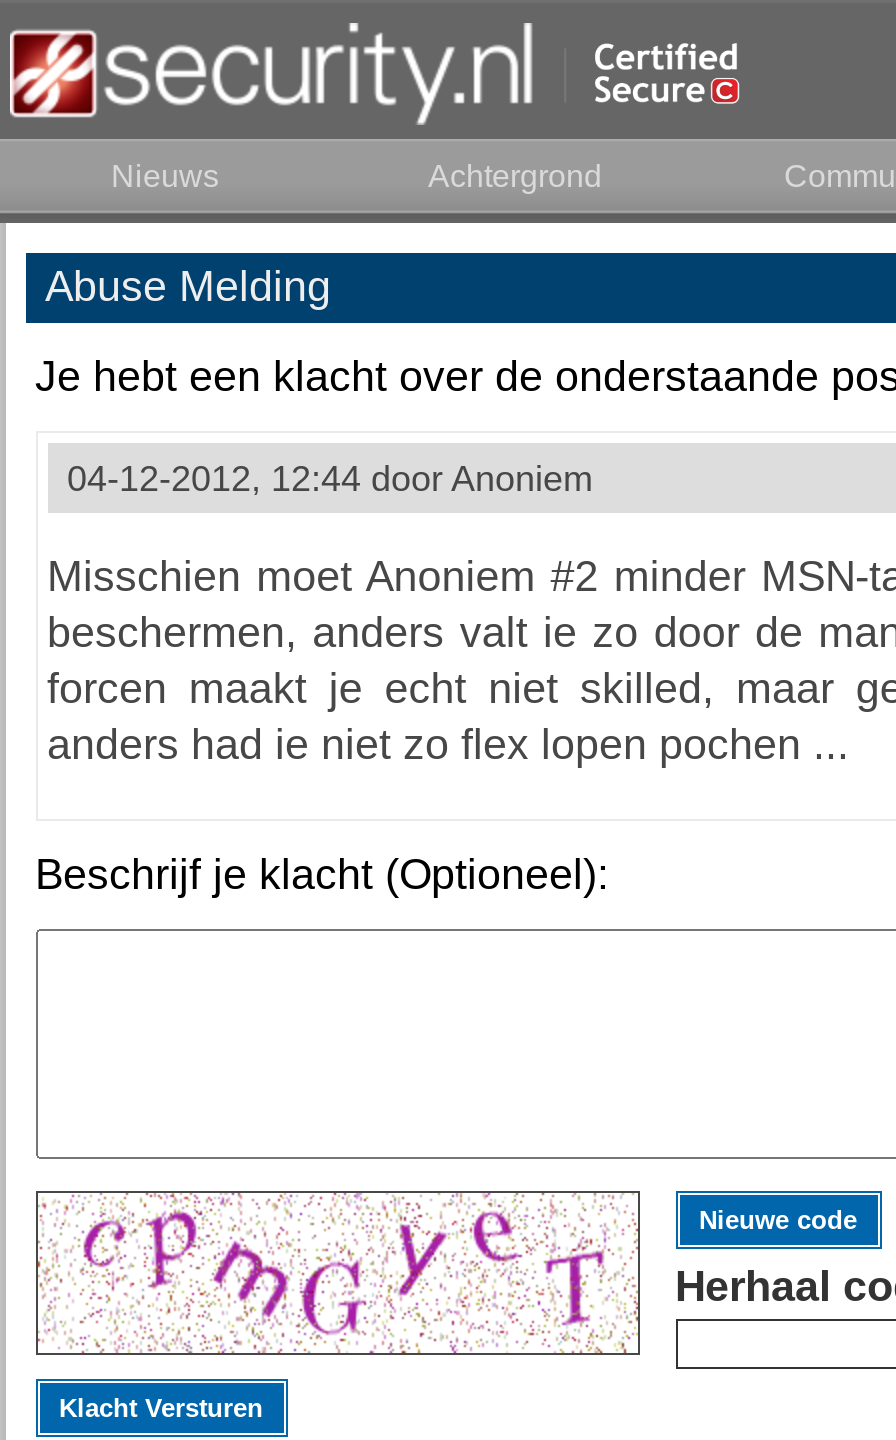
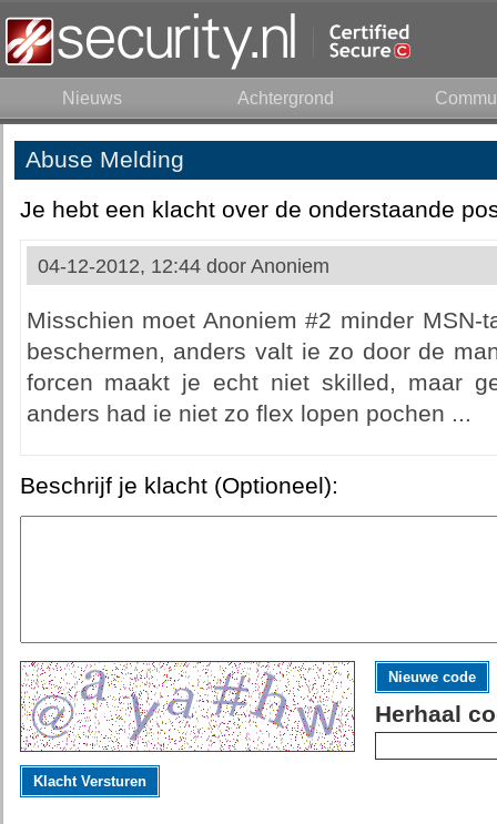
- [image]
+ [image]
